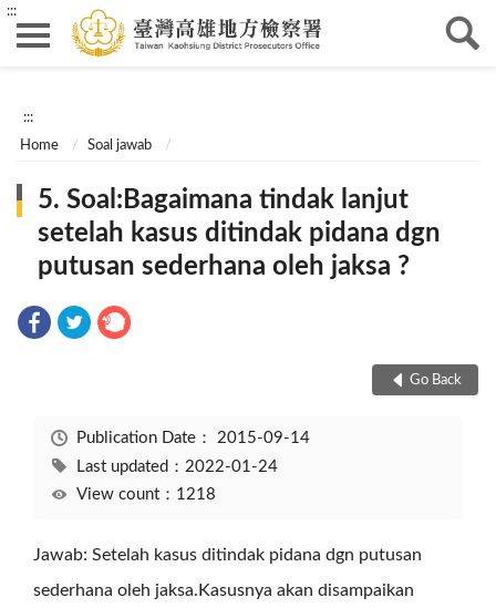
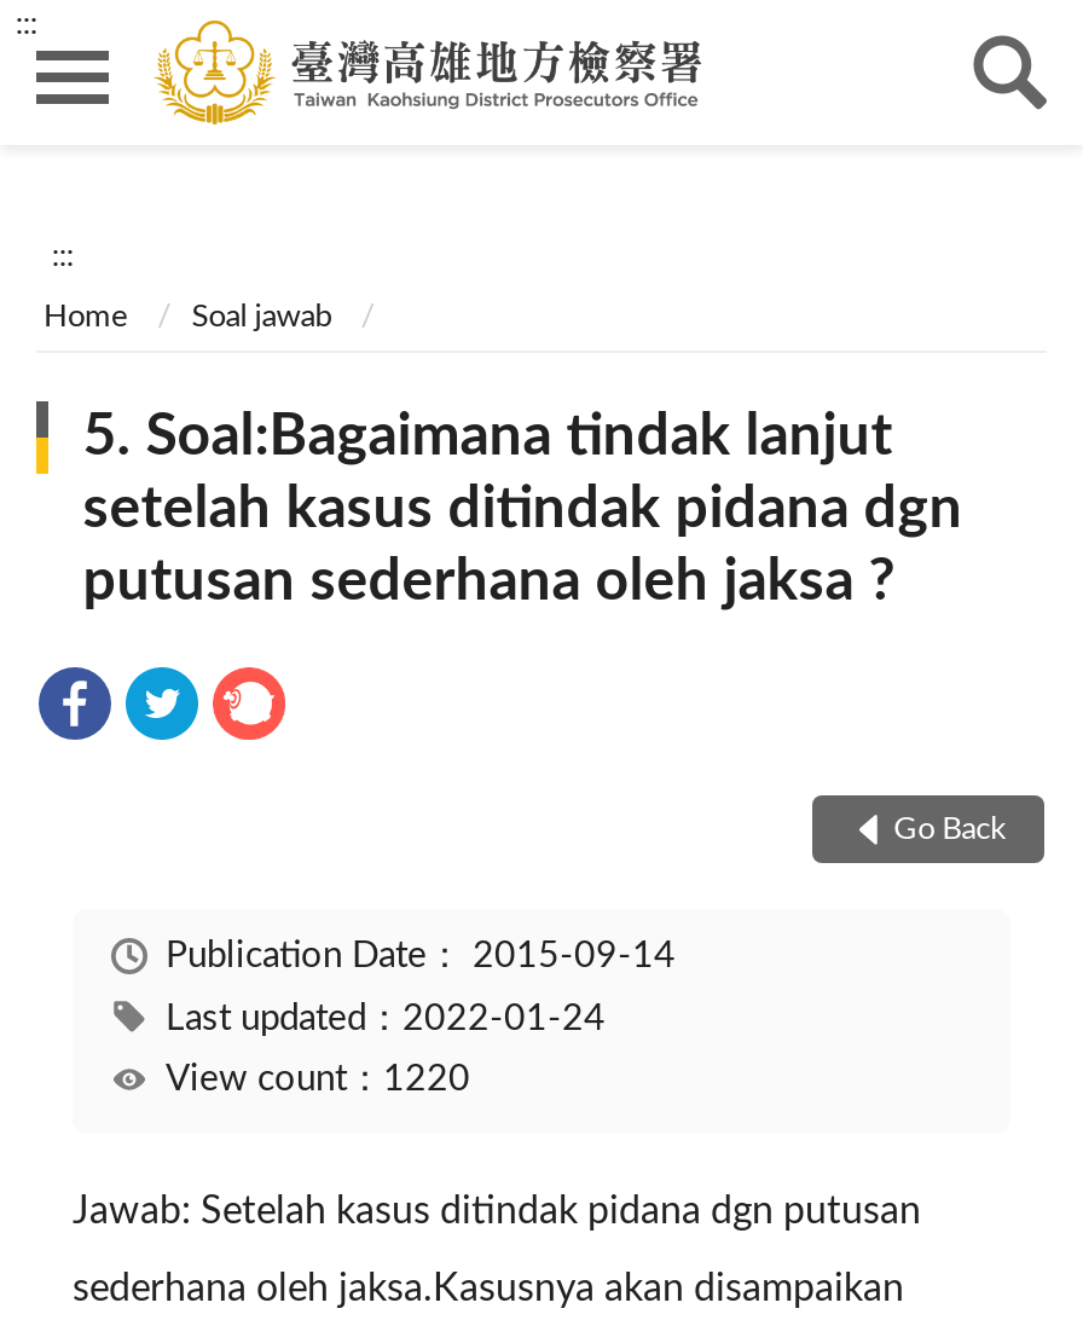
- View count：1218
+ View count：1220
